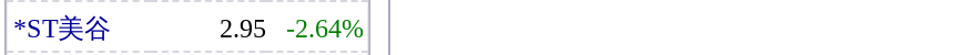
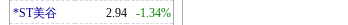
- 2.95
+ 2.94

- -2.64%
+ -1.34%
